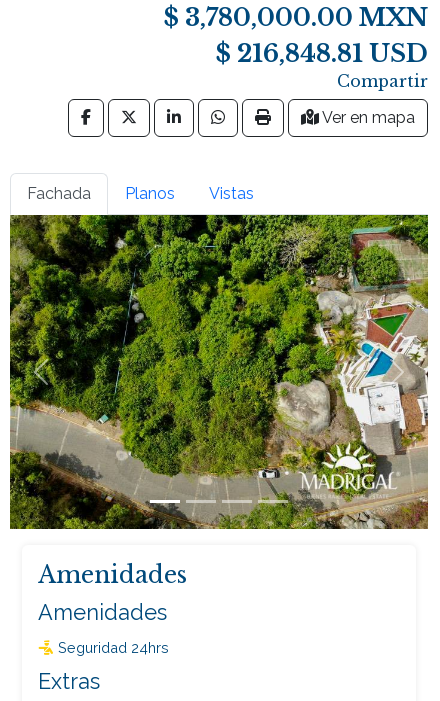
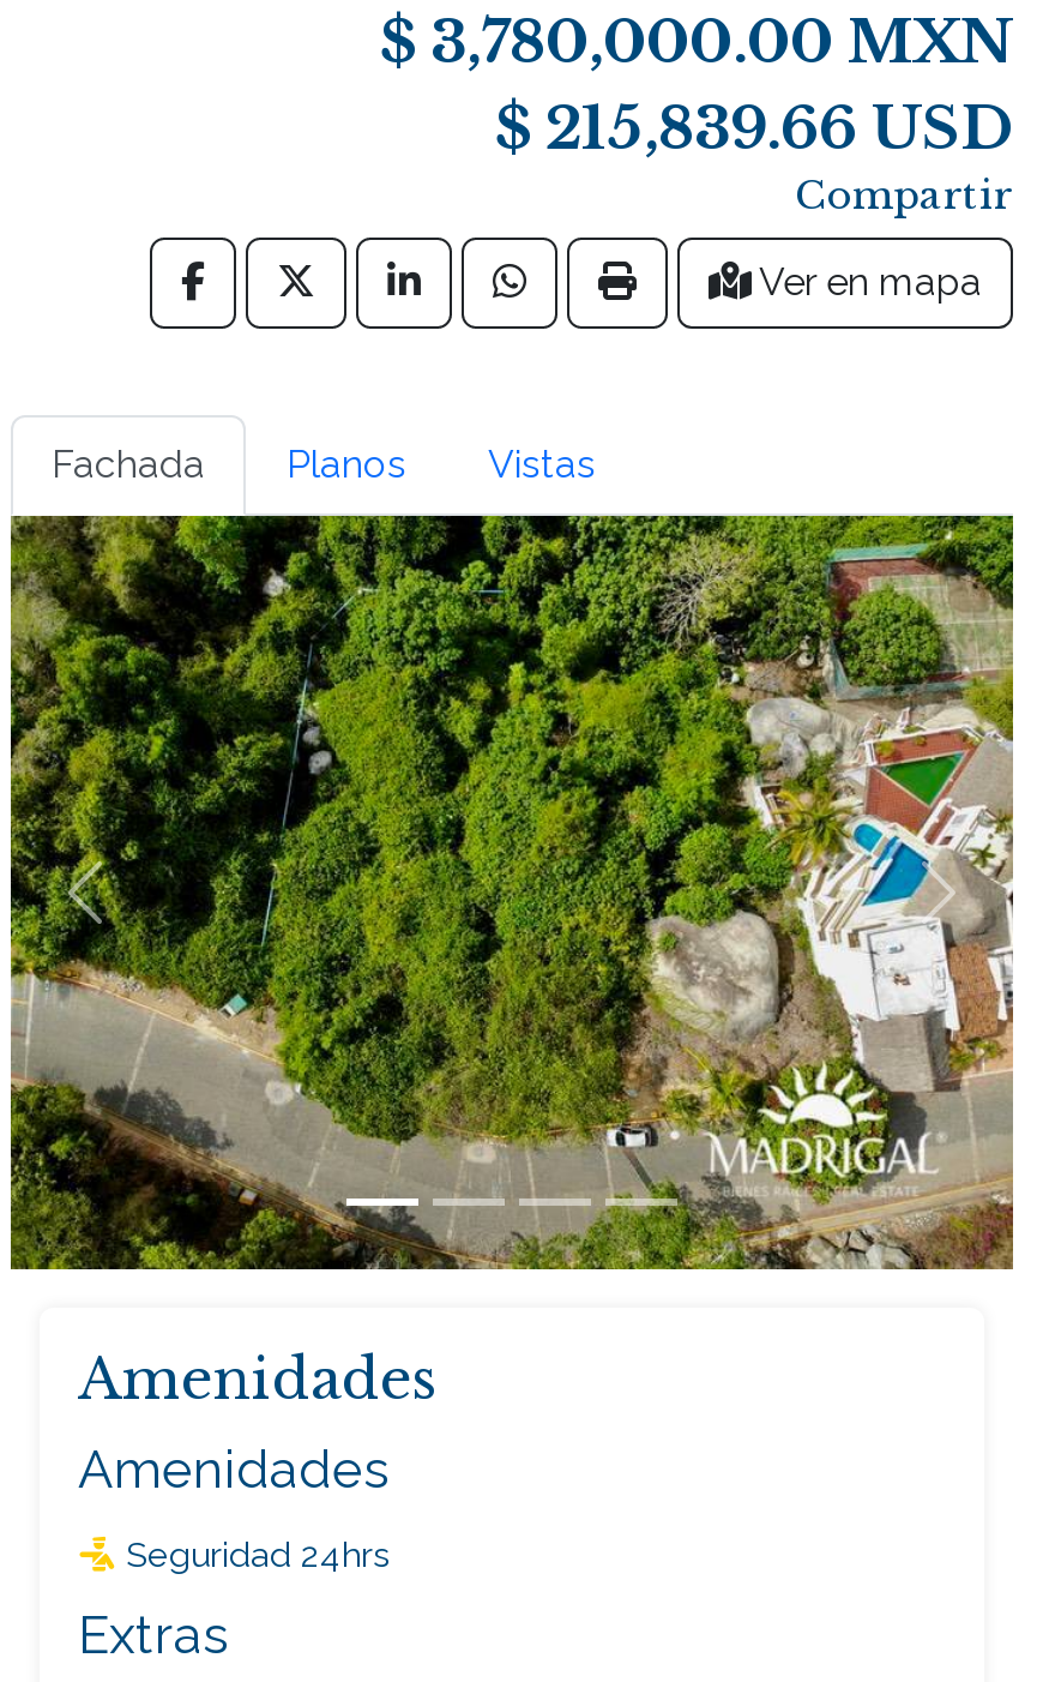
- $ 216,848.81 USD
+ $ 215,839.66 USD
